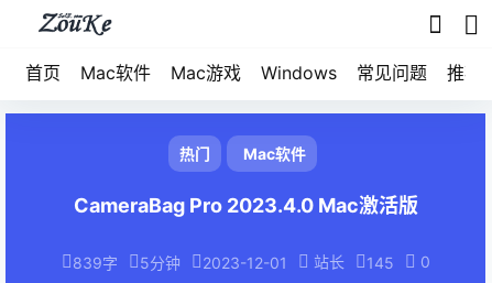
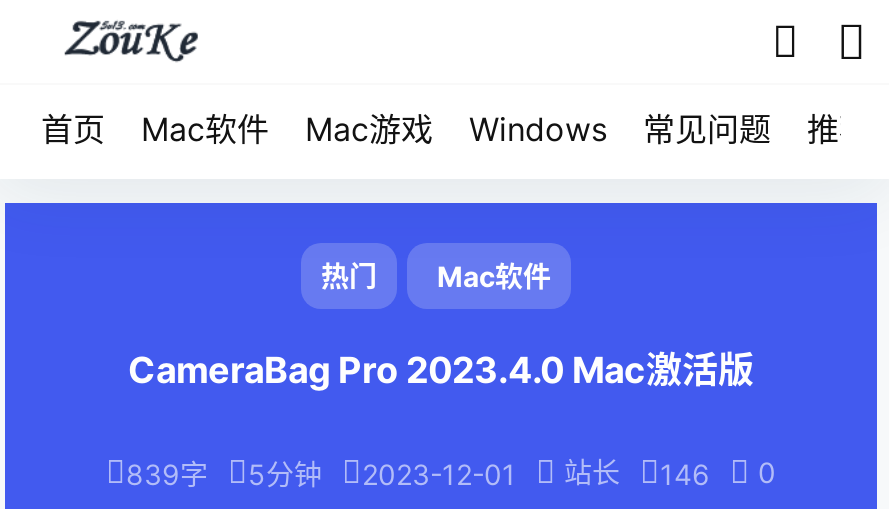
- 145
+ 146
